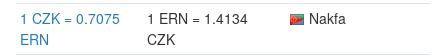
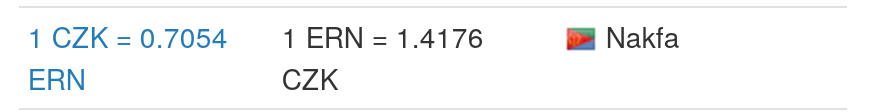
- 1 CZK = 0.7075
+ 1 CZK = 0.7054

- 1 ERN = 1.4134
+ 1 ERN = 1.4176
